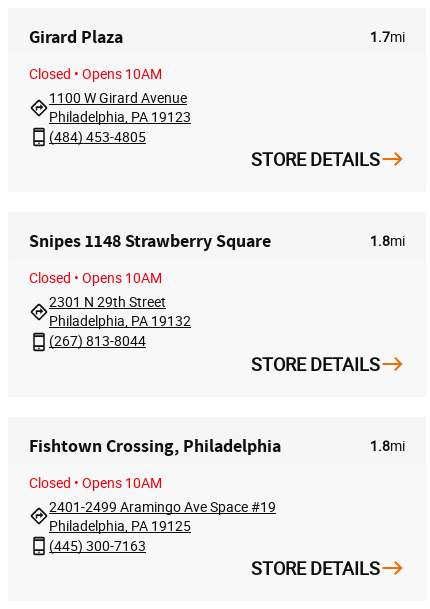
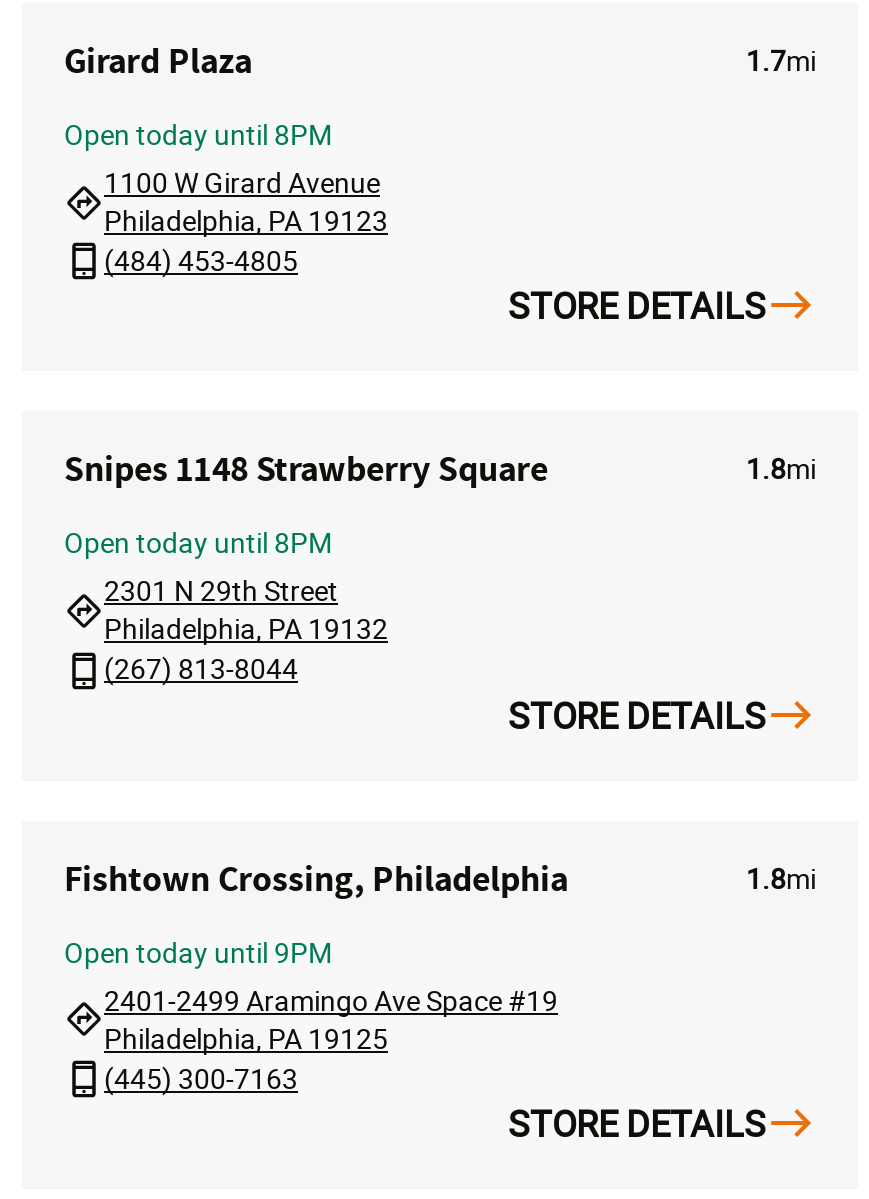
- Closed • Opens 10AM
+ Open today until 8PM

- Closed • Opens 10AM
+ Open today until 8PM

- Closed • Opens 10AM
+ Open today until 9PM
